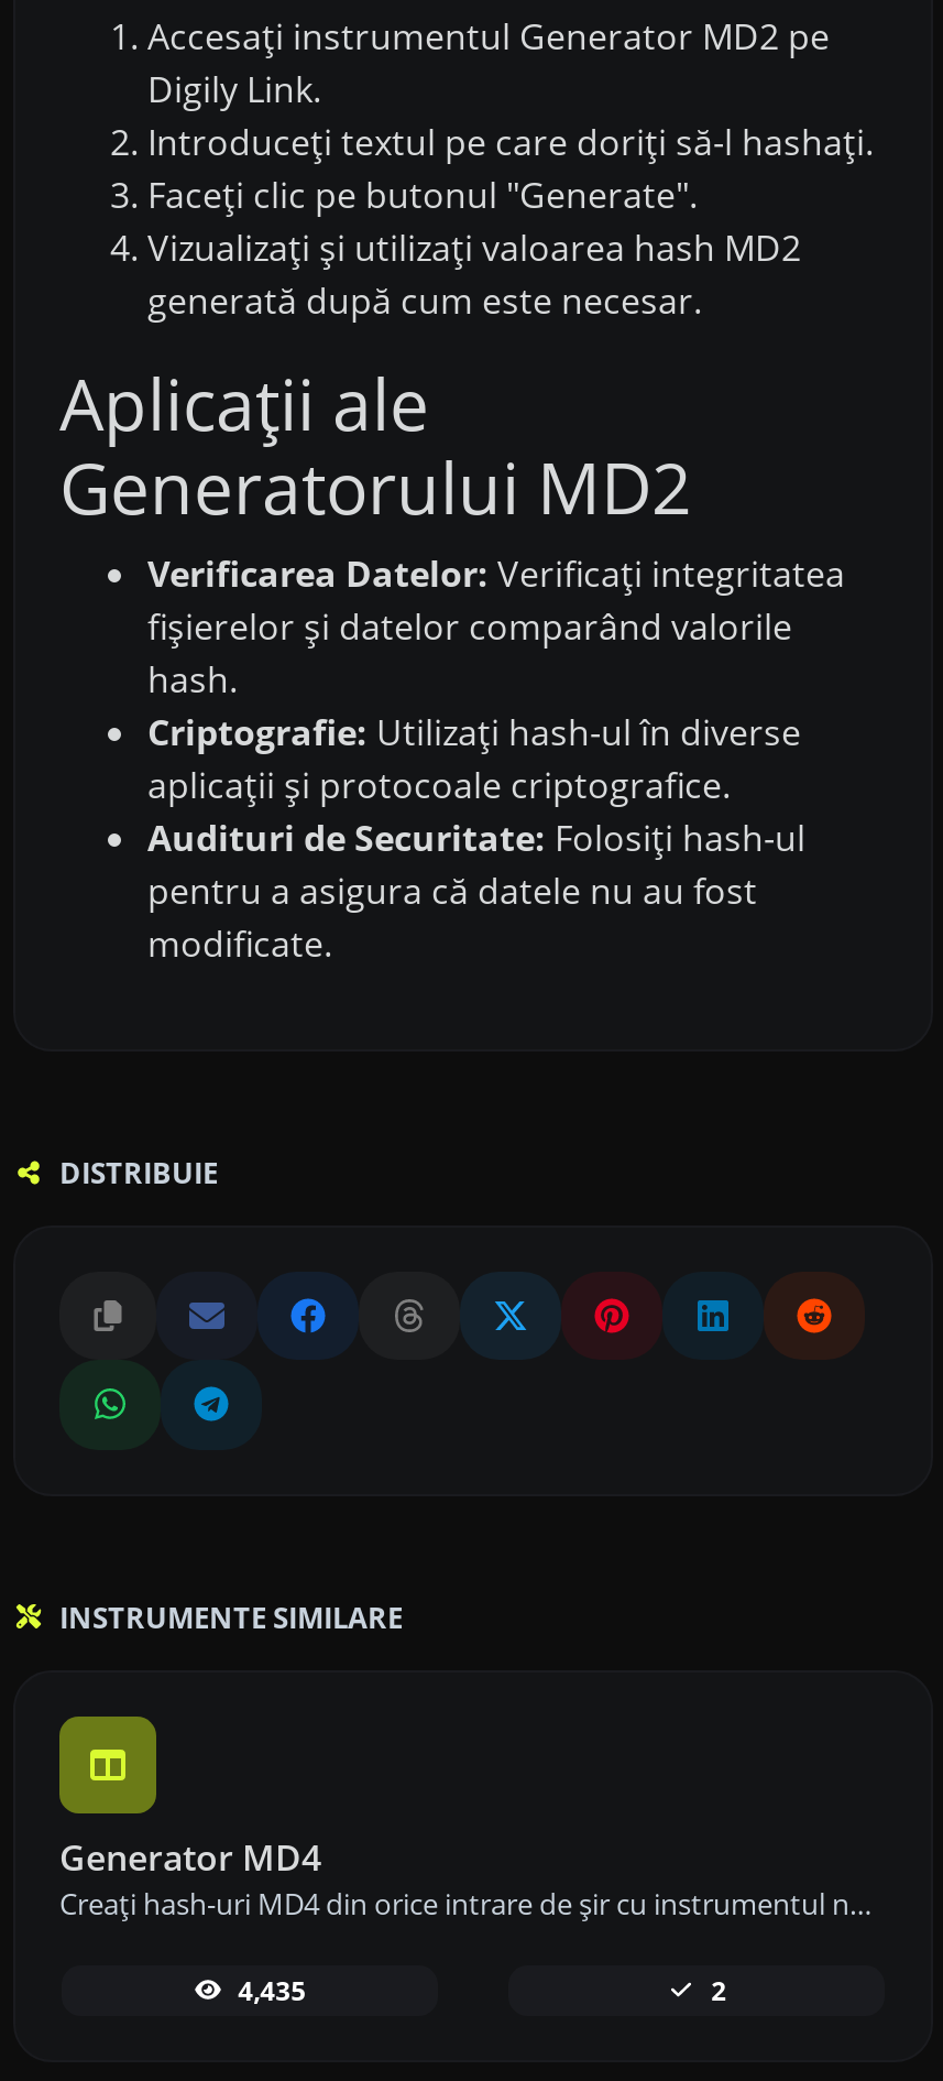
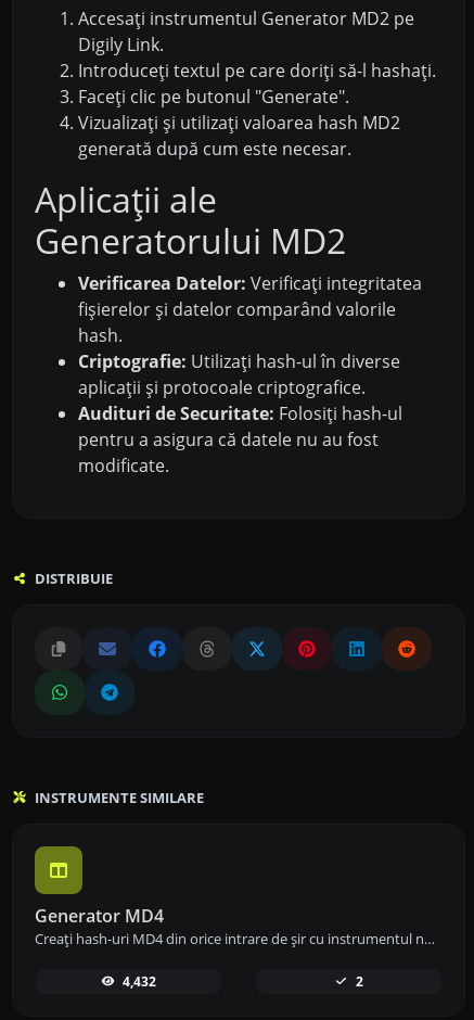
- 4,435
+ 4,432
